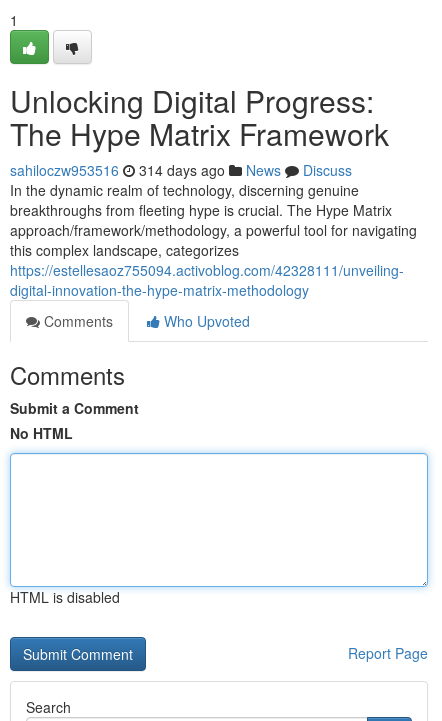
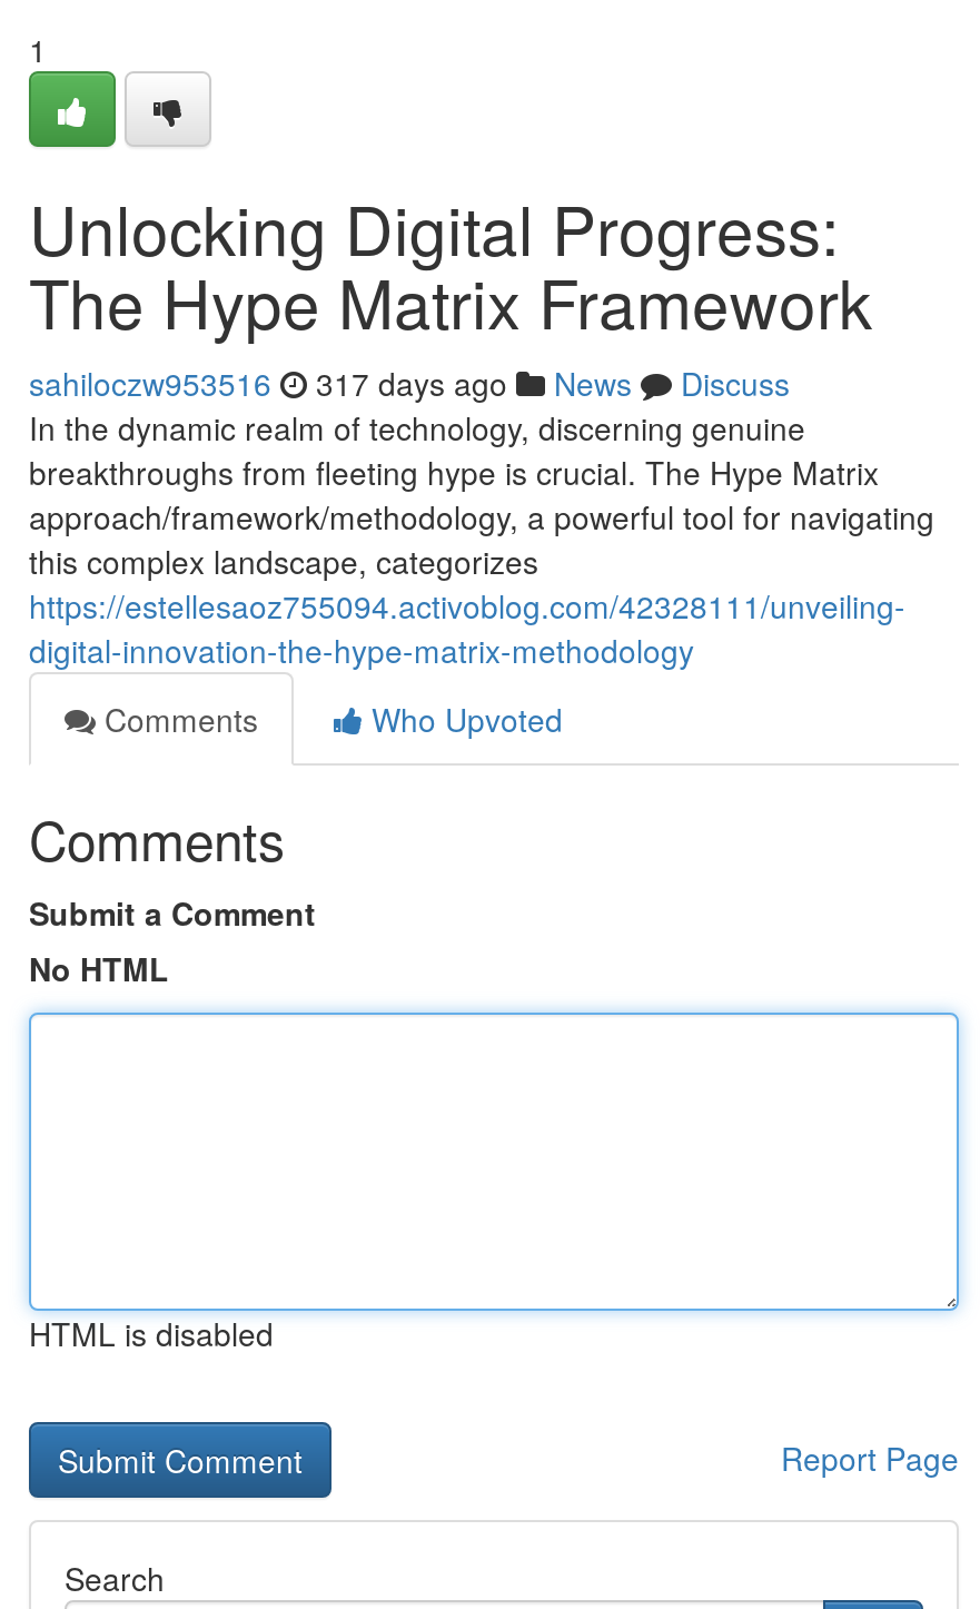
- sahiloczw953516 314 days ago News Discuss
+ sahiloczw953516 317 days ago News Discuss
